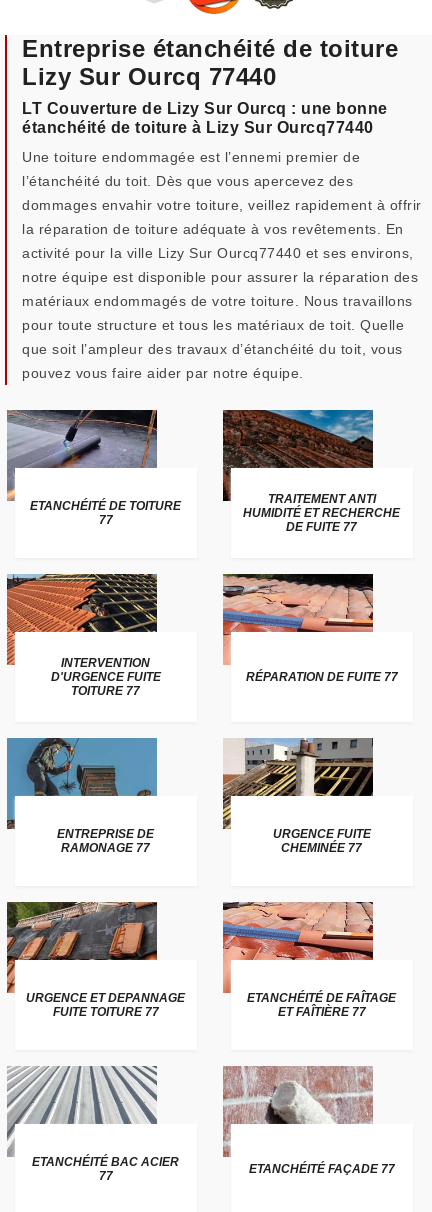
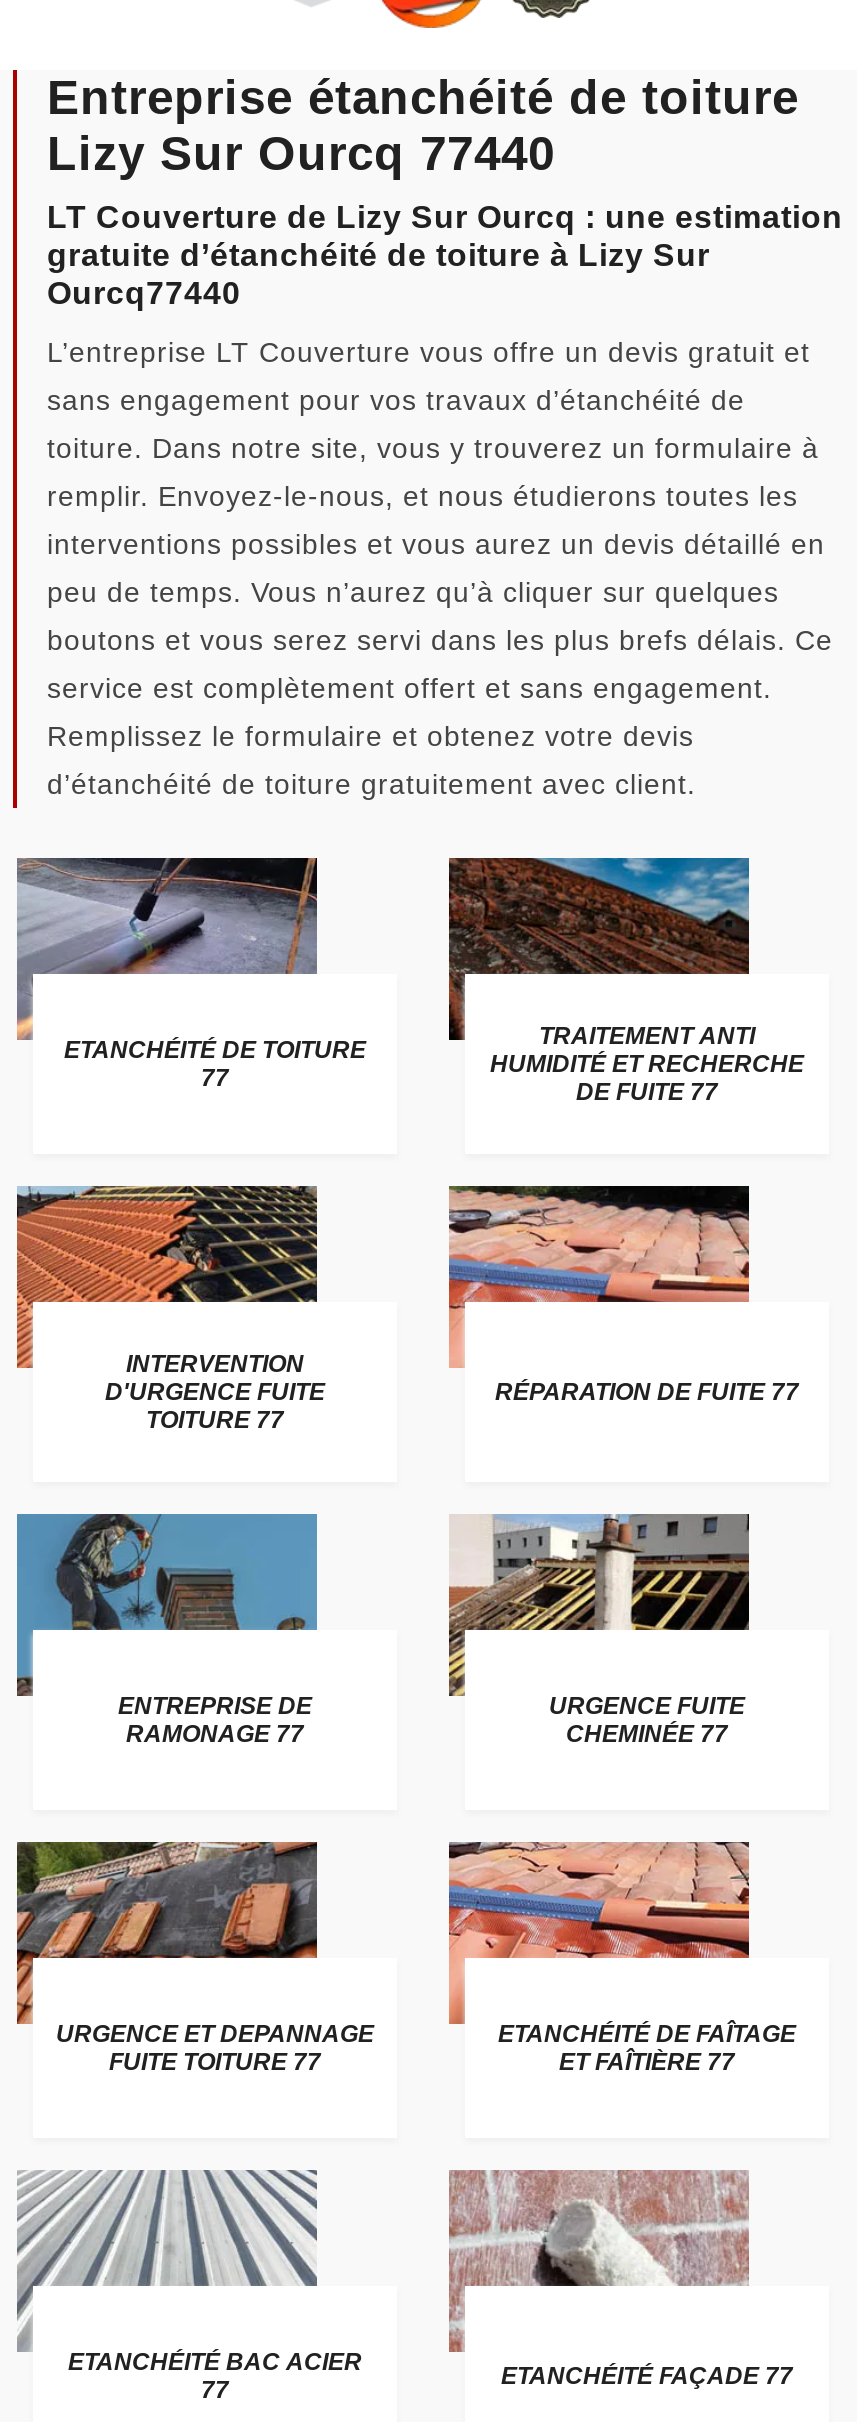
- LT Couverture de Lizy Sur Ourcq : une bonne
- étanchéité de toiture à Lizy Sur Ourcq77440
+ LT Couverture de Lizy Sur Ourcq : une estimation
+ gratuite d’étanchéité de toiture à Lizy Sur
+ Ourcq77440

- Une toiture endommagée est l’ennemi premier de
+ L’entreprise LT Couverture vous offre un devis gratuit et

- l’étanchéité du toit. Dès que vous apercevez des
+ sans engagement pour vos travaux d’étanchéité de

- dommages envahir votre toiture, veillez rapidement à offrir
+ toiture. Dans notre site, vous y trouverez un formulaire à

- la réparation de toiture adéquate à vos revêtements. En
+ remplir. Envoyez-le-nous, et nous étudierons toutes les

- activité pour la ville Lizy Sur Ourcq77440 et ses environs,
+ interventions possibles et vous aurez un devis détaillé en

- notre équipe est disponible pour assurer la réparation des
+ peu de temps. Vous n’aurez qu’à cliquer sur quelques

- matériaux endommagés de votre toiture. Nous travaillons
+ boutons et vous serez servi dans les plus brefs délais. Ce

- pour toute structure et tous les matériaux de toit. Quelle
+ service est complètement offert et sans engagement.

- que soit l’ampleur des travaux d’étanchéité du toit, vous
+ Remplissez le formulaire et obtenez votre devis

- pouvez vous faire aider par notre équipe.
+ d’étanchéité de toiture gratuitement avec client.
